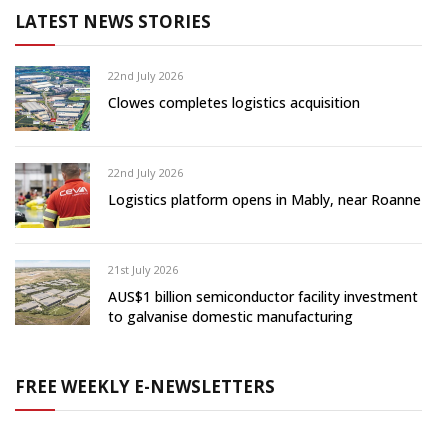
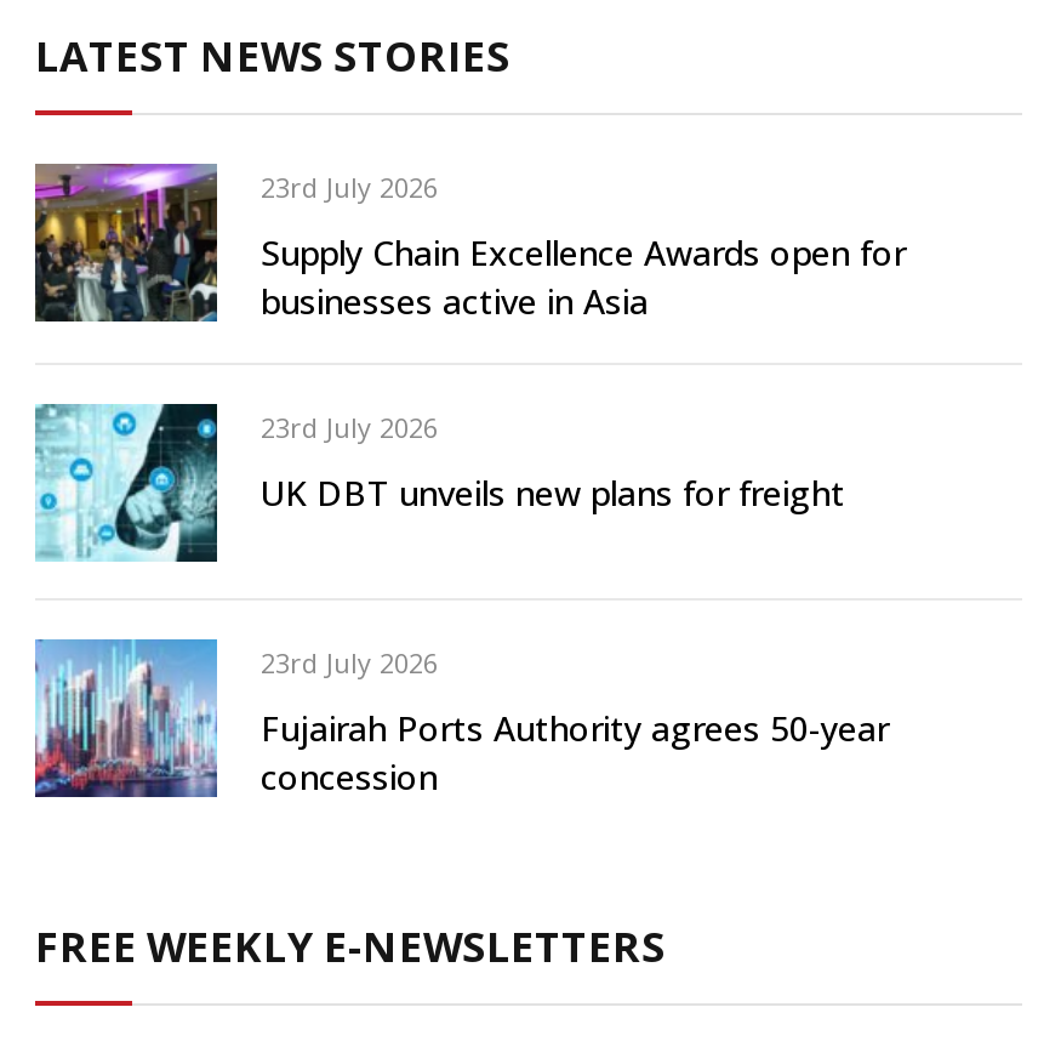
- [image]
- 22nd July 2026
+ [image]
+ 23rd July 2026

- Clowes completes logistics acquisition
+ Supply Chain Excellence Awards open for
+ businesses active in Asia

- [image]
- 22nd July 2026
+ [image]
+ 23rd July 2026

- Logistics platform opens in Mably, near Roanne
+ UK DBT unveils new plans for freight

- [image]
- 21st July 2026
+ [image]
+ 23rd July 2026

- AUS$1 billion semiconductor facility investment
- to galvanise domestic manufacturing
+ Fujairah Ports Authority agrees 50-year
+ concession
